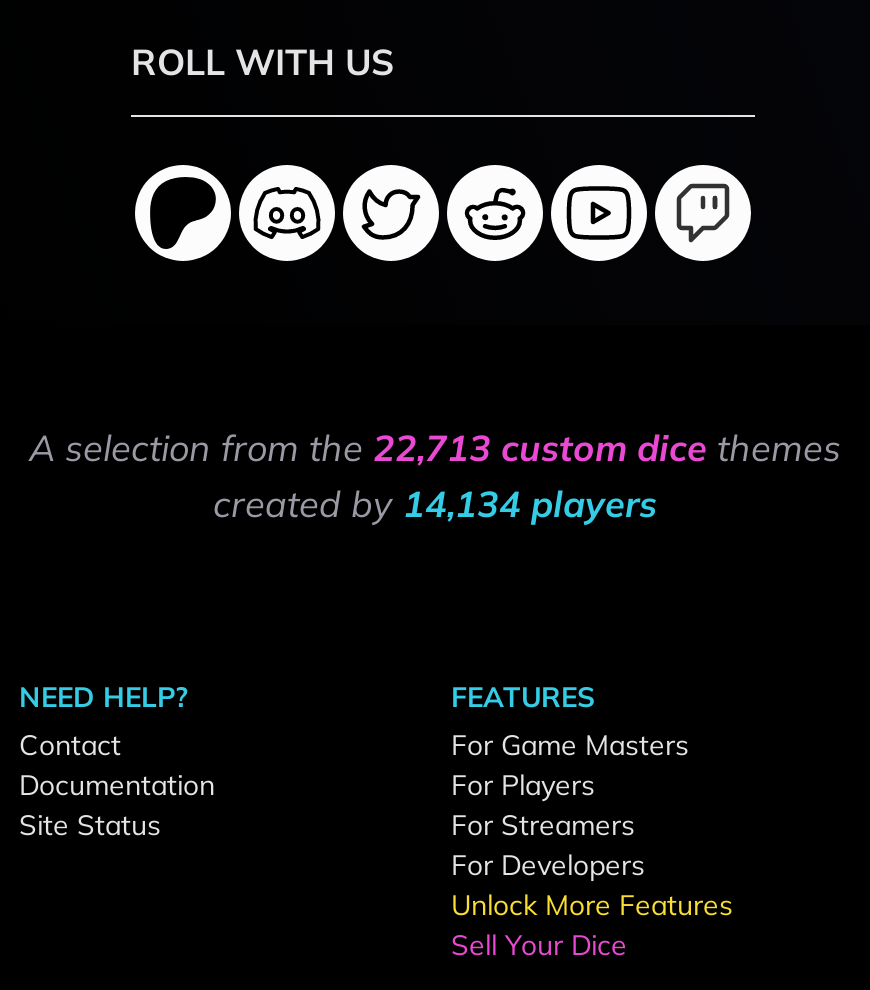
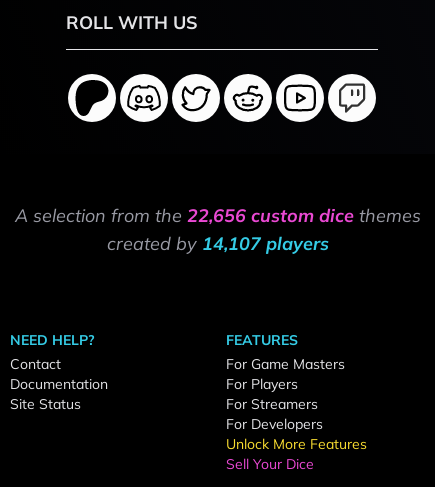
- A selection from the 22,713 custom dice themes
+ A selection from the 22,656 custom dice themes

- created by 14,134 players
+ created by 14,107 players
